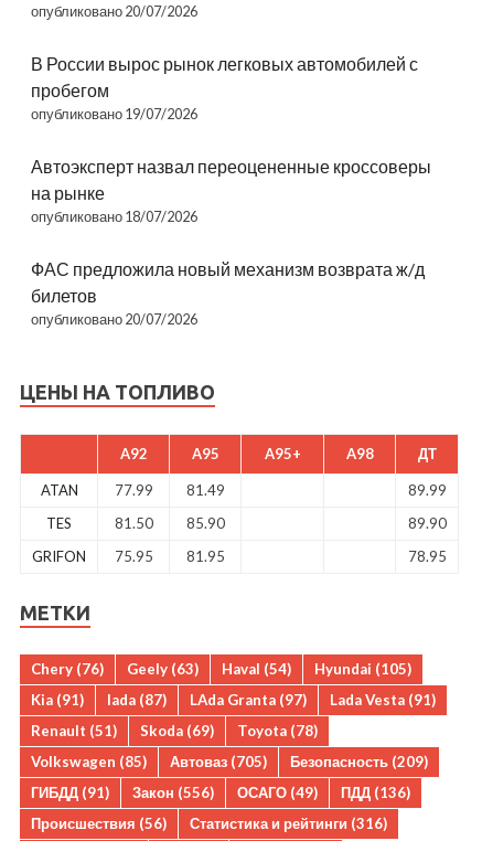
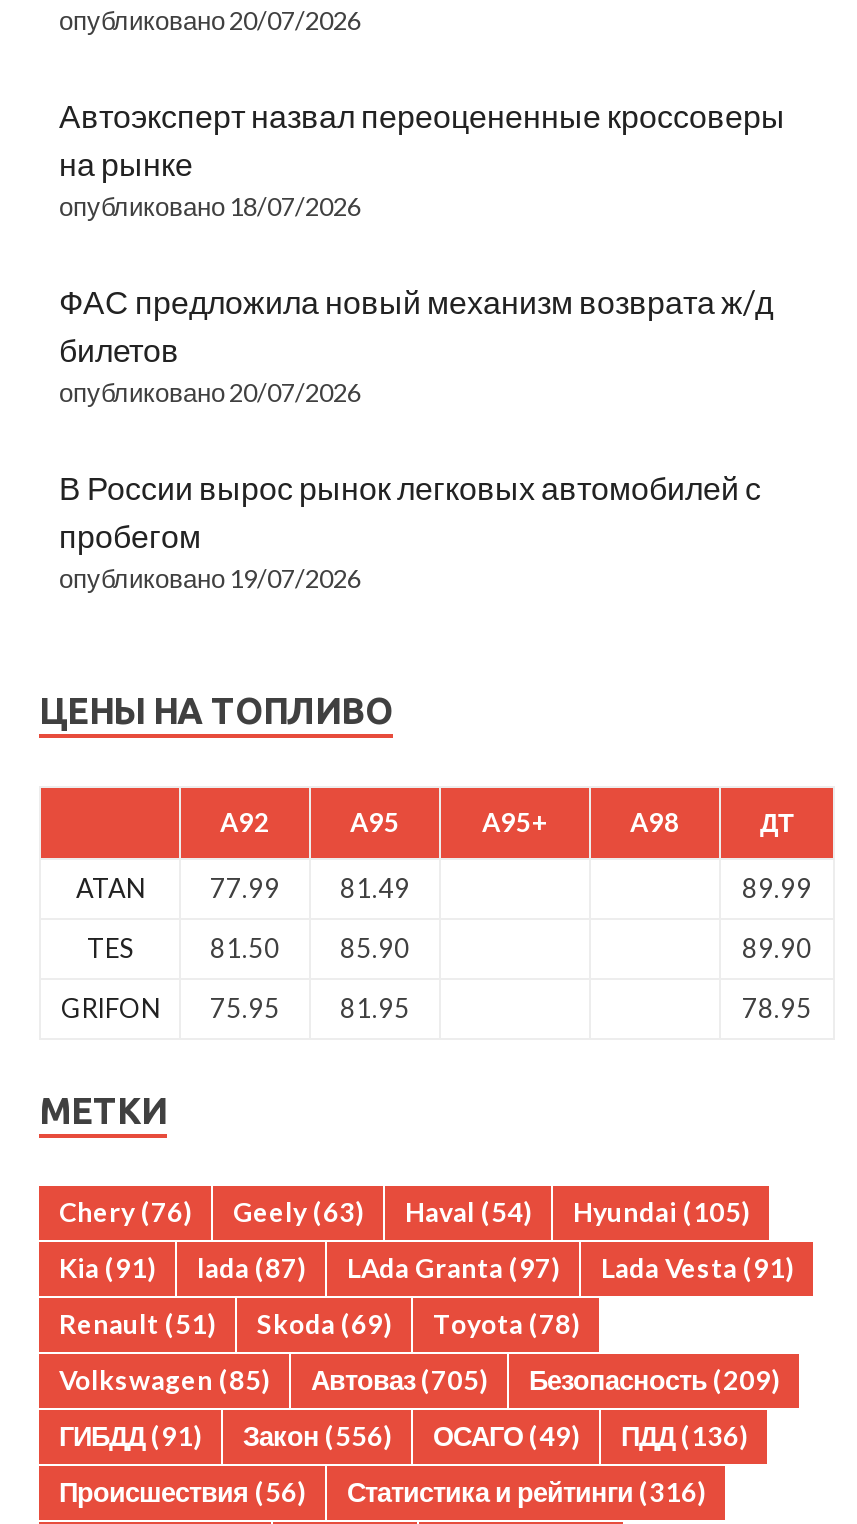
moved down: В России вырос рынок легковых автомобилей с | пробегом | опубликовано 19/07/2026

moved up: Автоэксперт назвал переоцененные кроссоверы | на рынке | опубликовано 18/07/2026 | ФАС предложила новый механизм возврата ж/д | билетов | опубликовано 20/07/2026
